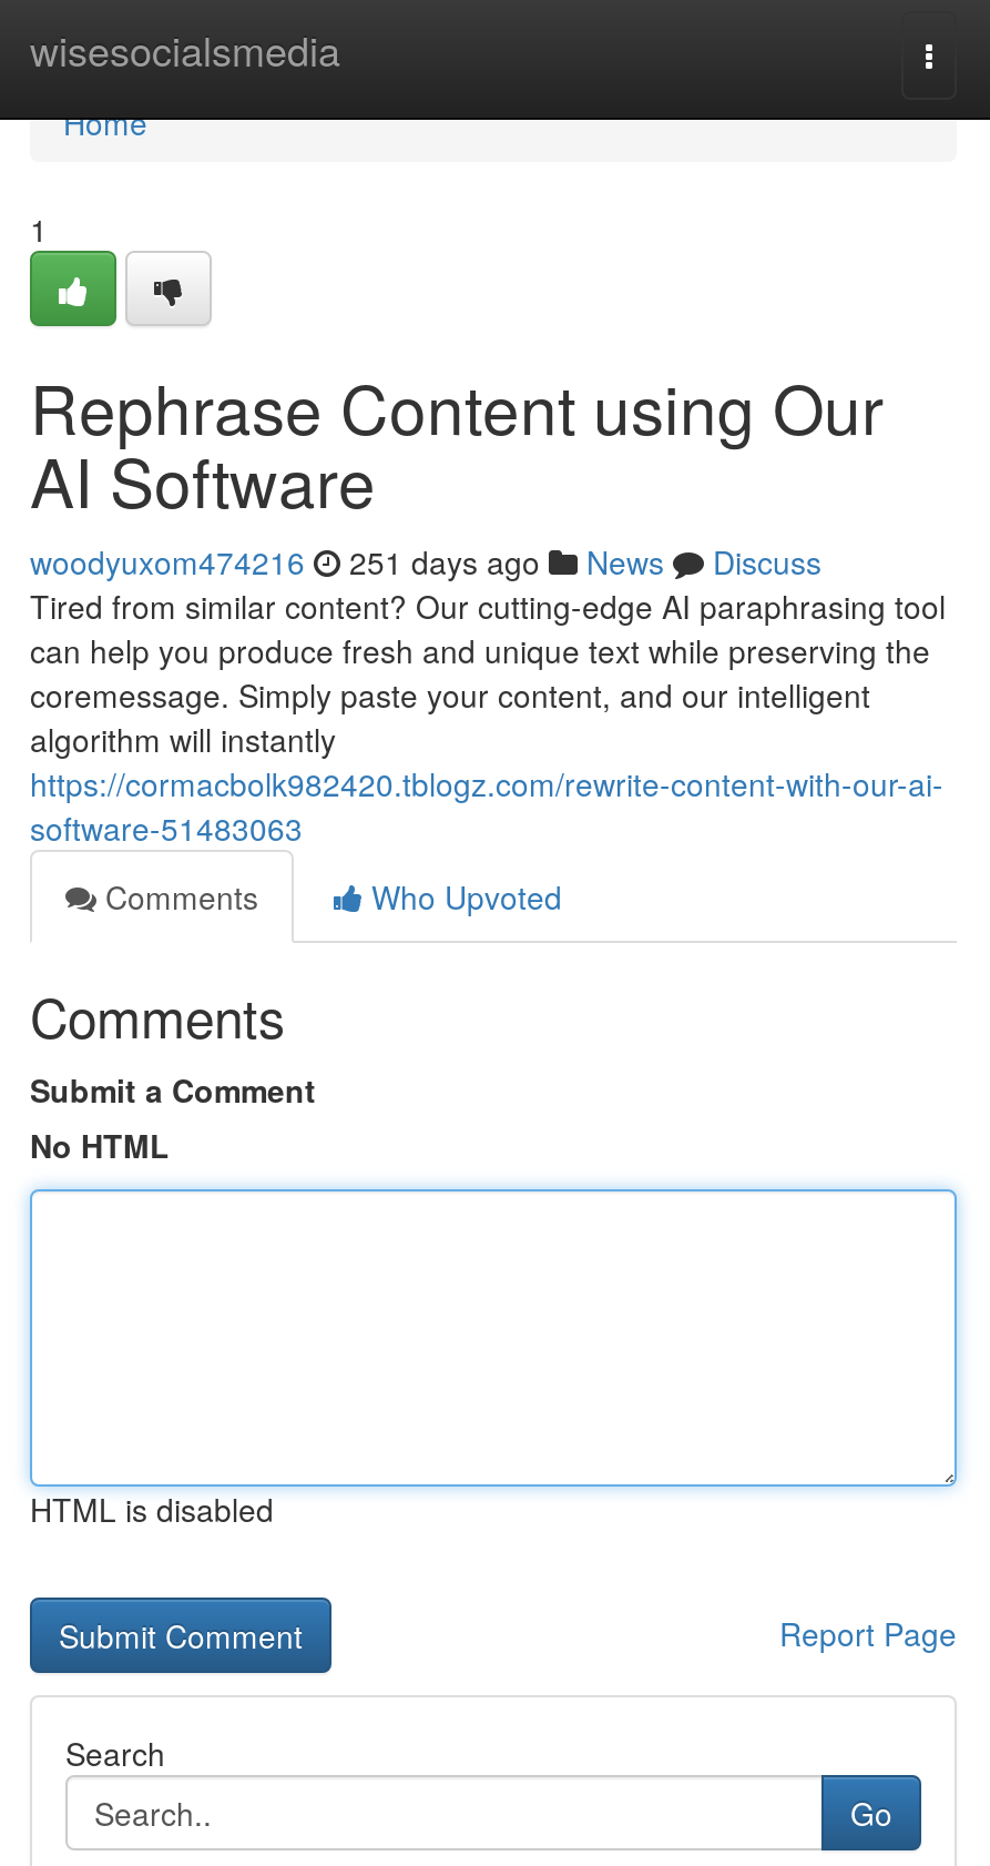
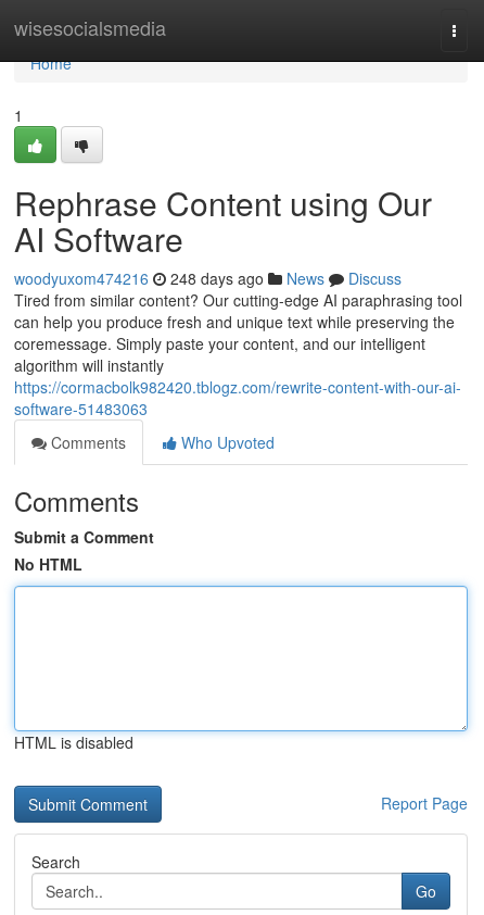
- woodyuxom474216 251 days ago News Discuss
+ woodyuxom474216 248 days ago News Discuss
